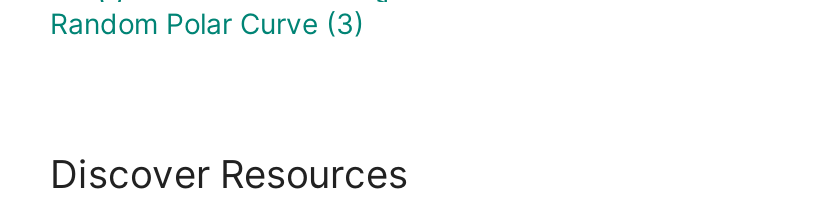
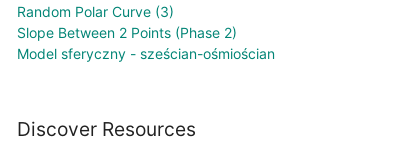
+ Slope Between 2 Points (Phase 2)
+ Model sferyczny - sześcian-ośmiościan
